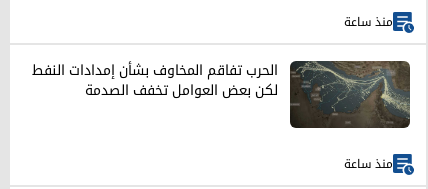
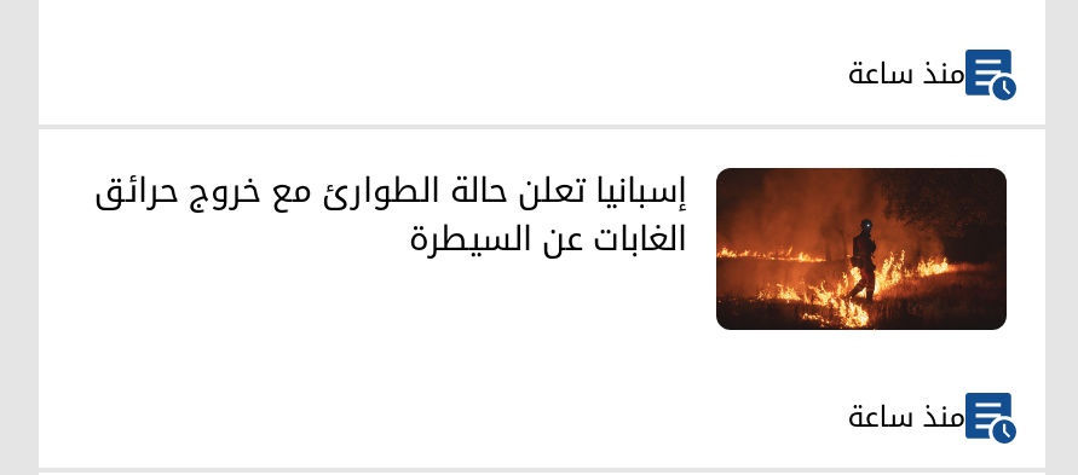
- [image]
- الحرب تفاقم المخاوف بشأن إمدادات النفط
- لكن بعض العوامل تخفف الصدمة
+ [image]
+ إسبانيا تعلن حالة الطوارئ مع خروج حرائق
+ الغابات عن السيطرة
